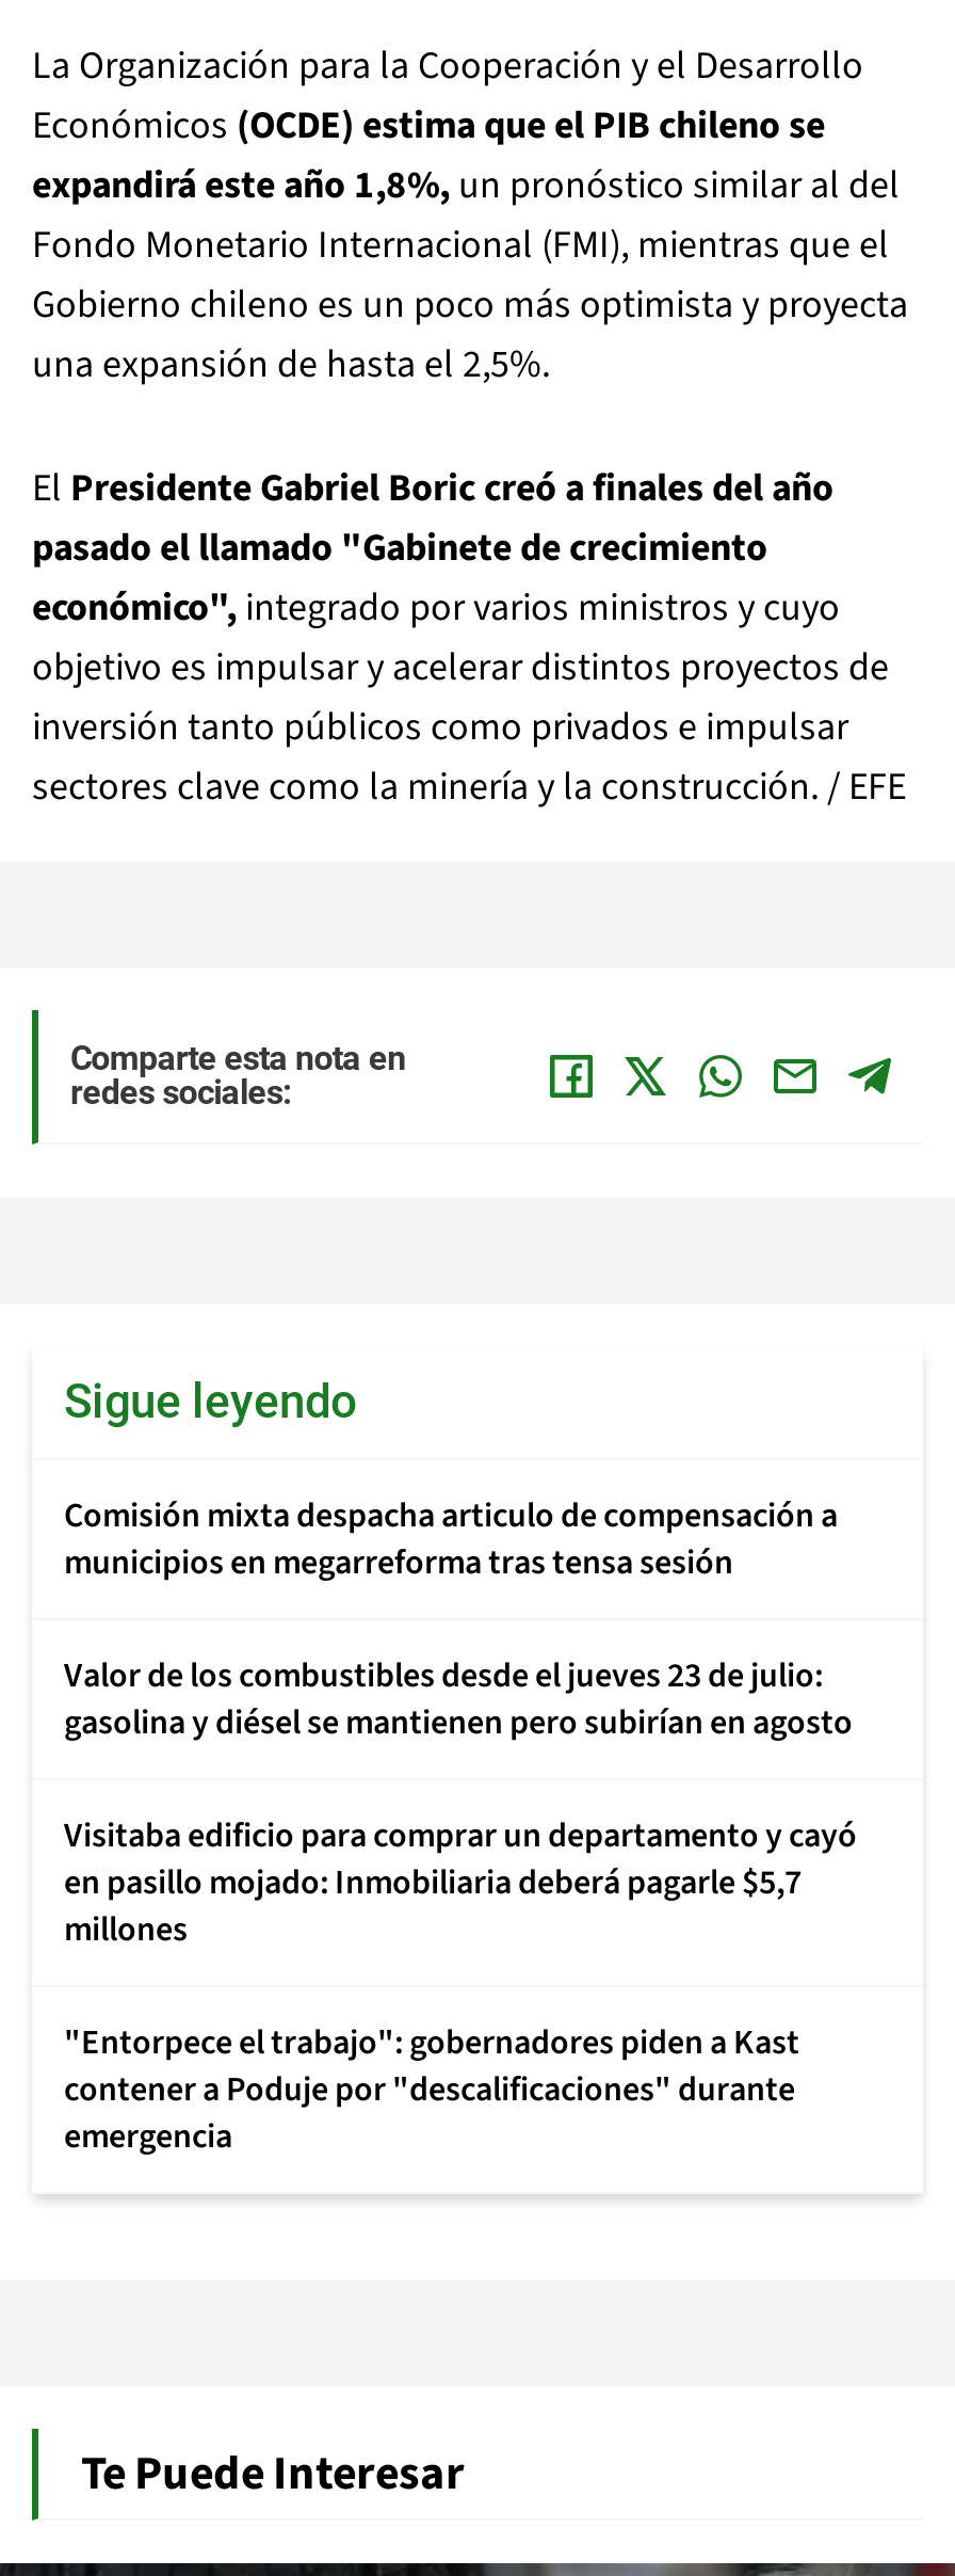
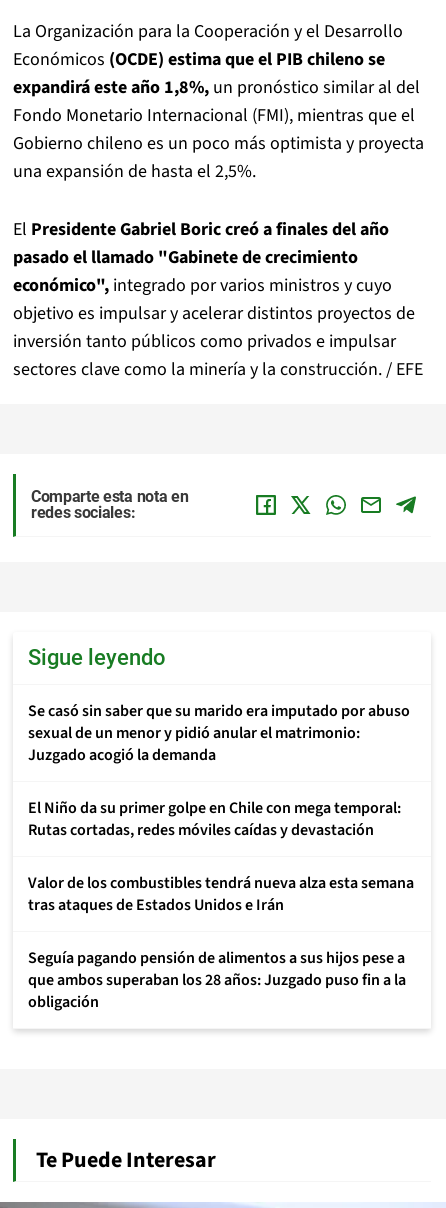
- Comisión mixta despacha articulo de compensación a
- municipios en megarreforma tras tensa sesión
+ Se casó sin saber que su marido era imputado por abuso
+ sexual de un menor y pidió anular el matrimonio:
+ Juzgado acogió la demanda

- Valor de los combustibles desde el jueves 23 de julio:
- gasolina y diésel se mantienen pero subirían en agosto
+ El Niño da su primer golpe en Chile con mega temporal:
+ Rutas cortadas, redes móviles caídas y devastación

- Visitaba edificio para comprar un departamento y cayó
- en pasillo mojado: Inmobiliaria deberá pagarle $5,7
- millones
+ Valor de los combustibles tendrá nueva alza esta semana
+ tras ataques de Estados Unidos e Irán

- "Entorpece el trabajo": gobernadores piden a Kast
- contener a Poduje por "descalificaciones" durante
- emergencia
+ Seguía pagando pensión de alimentos a sus hijos pese a
+ que ambos superaban los 28 años: Juzgado puso fin a la
+ obligación
